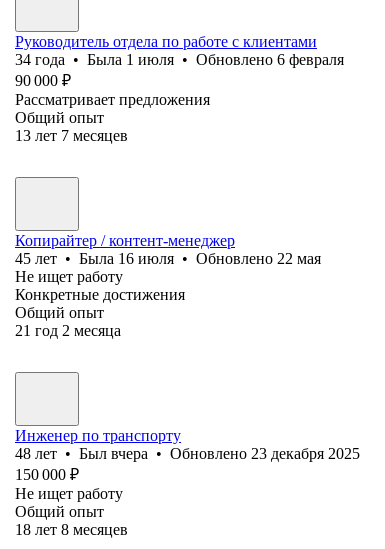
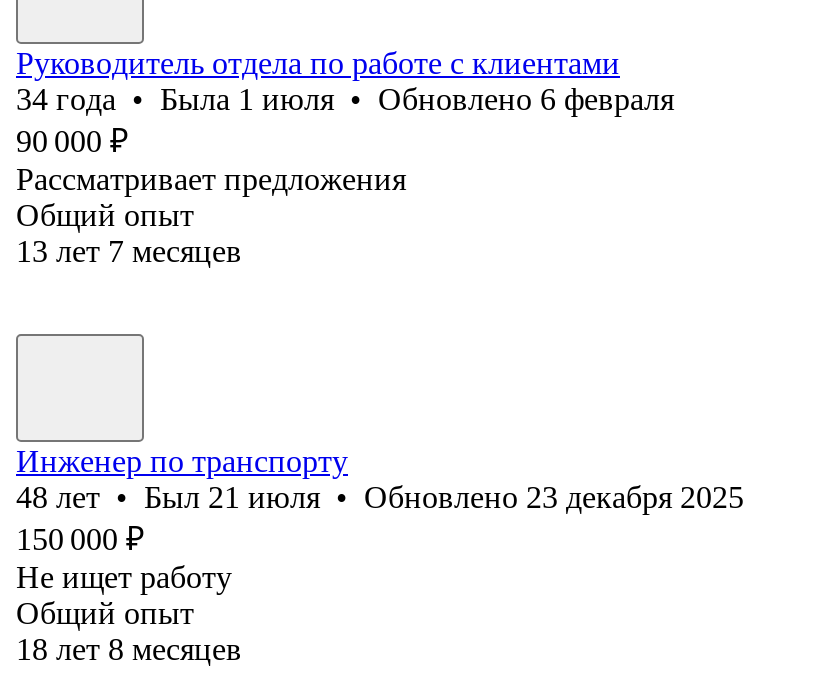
- Копирайтер / контент-менеджер
- 45 лет • Была 16 июля • Обновлено 22 мая
- Не ищет работу
- Конкретные достижения
- Общий опыт
- 21 год 2 месяца

- 48 лет • Был вчера • Обновлено 23 декабря 2025
+ 48 лет • Был 21 июля • Обновлено 23 декабря 2025
